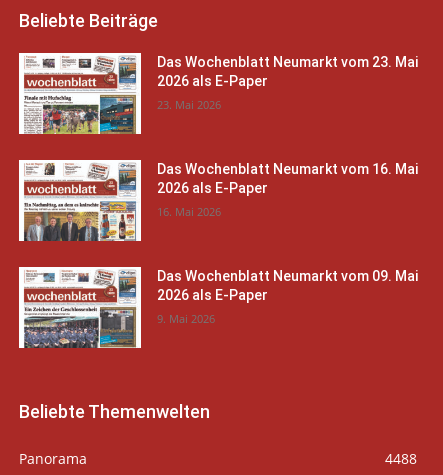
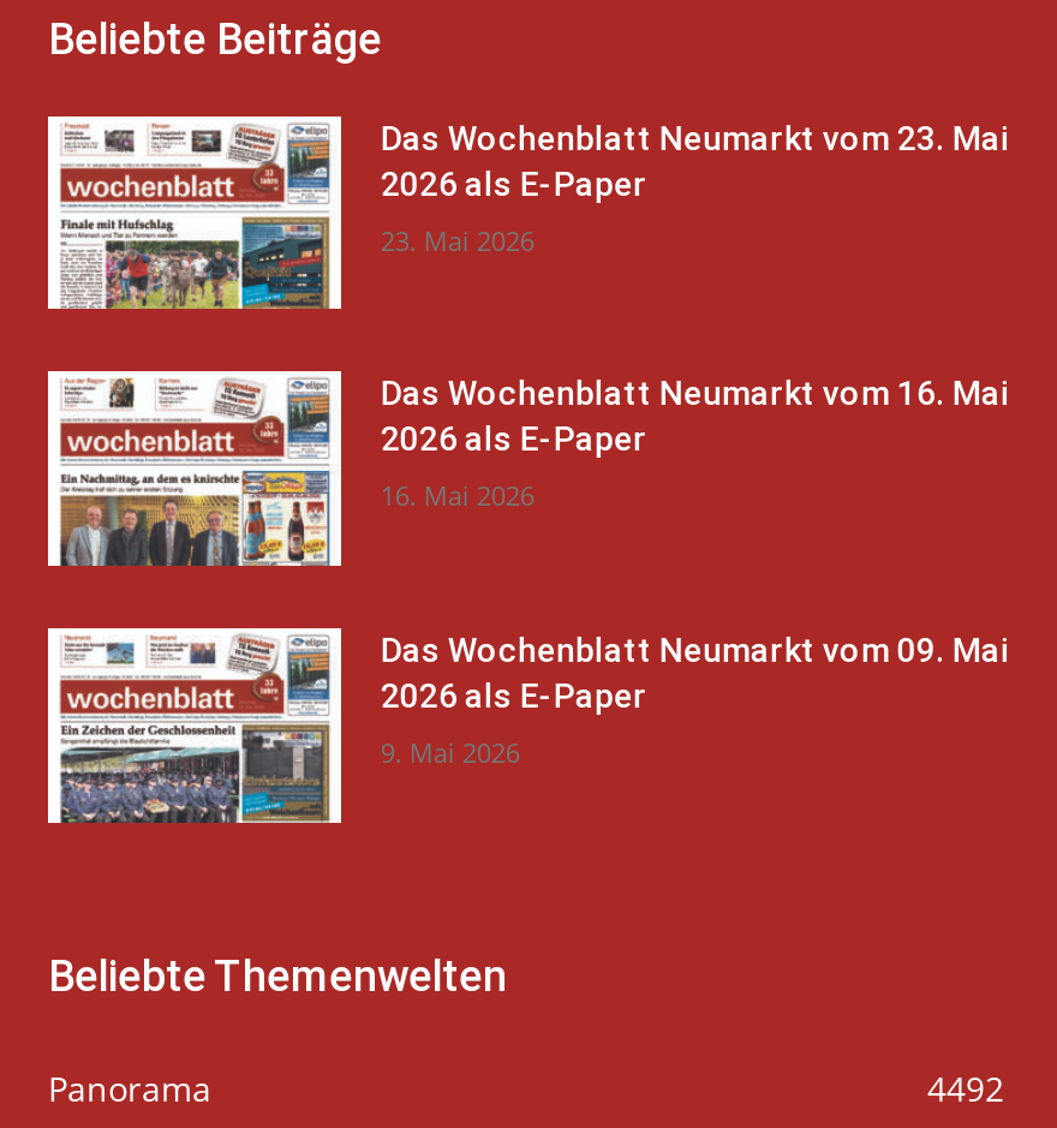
- 4488
+ 4492
